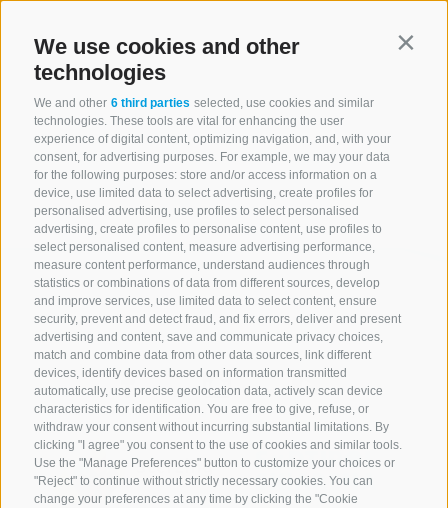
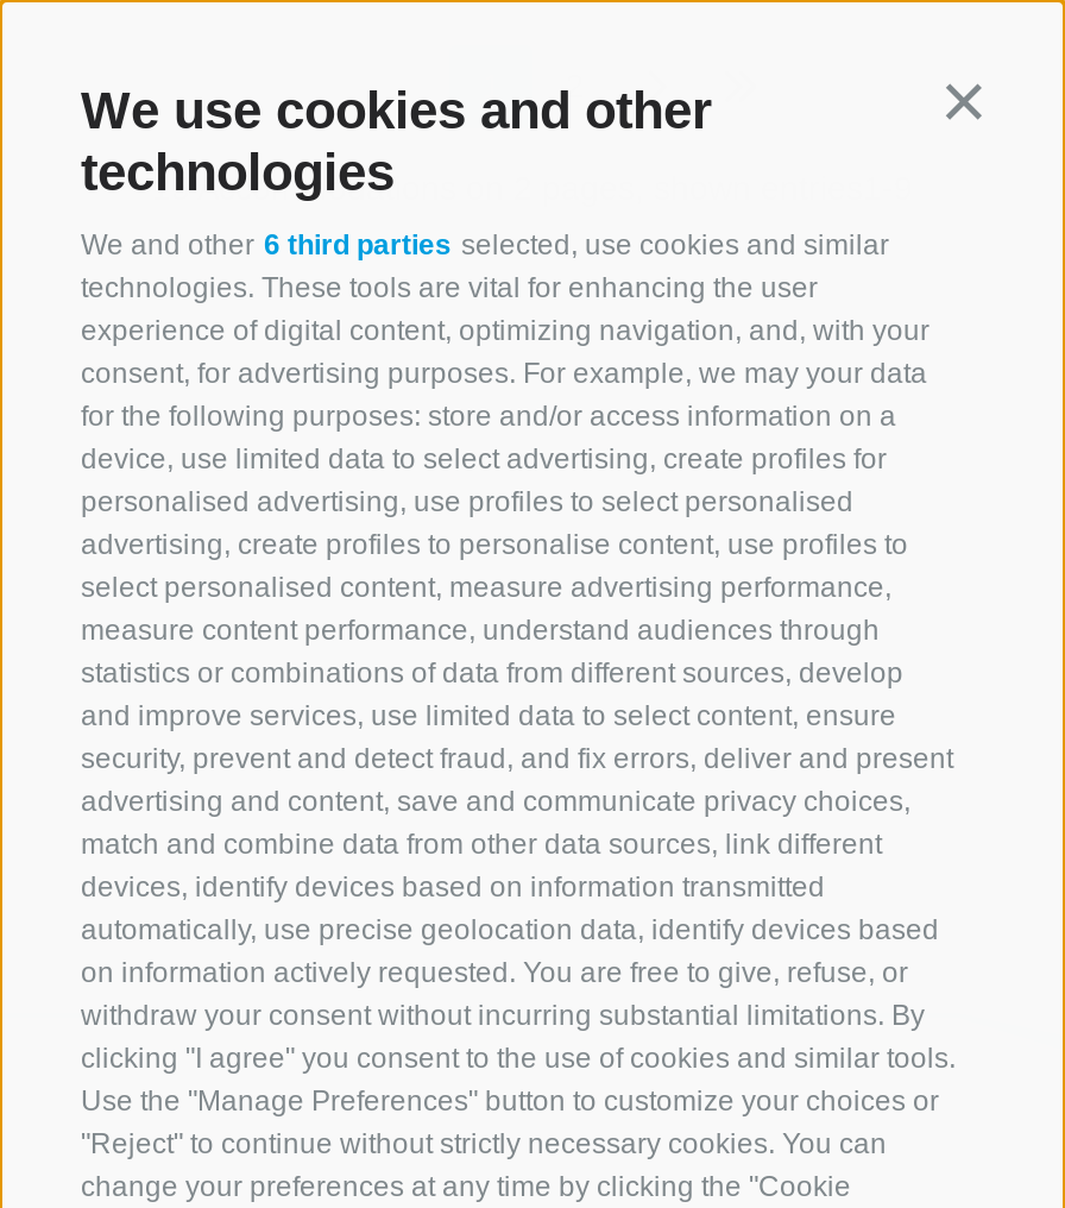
- automatically, use precise geolocation data, actively scan device
- characteristics for identification. You are free to give, refuse, or
+ automatically, use precise geolocation data, identify devices based
+ on information actively requested. You are free to give, refuse, or
